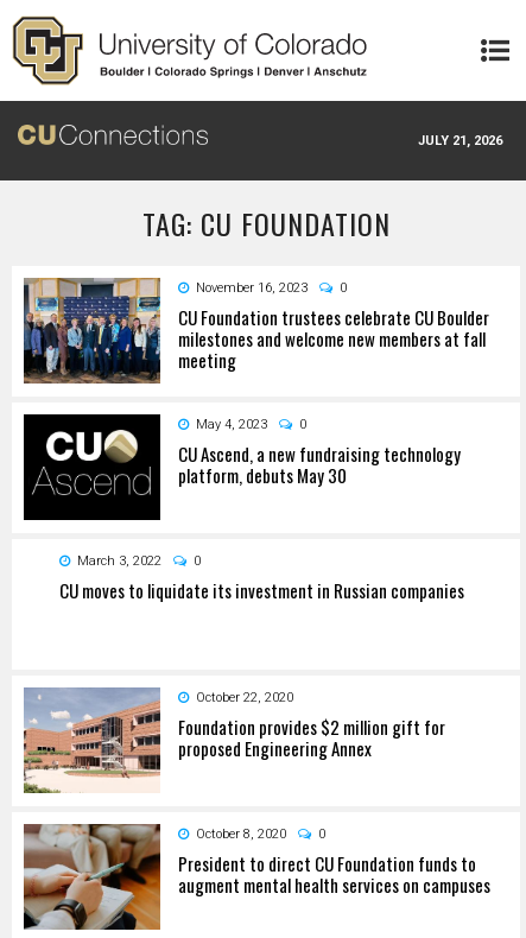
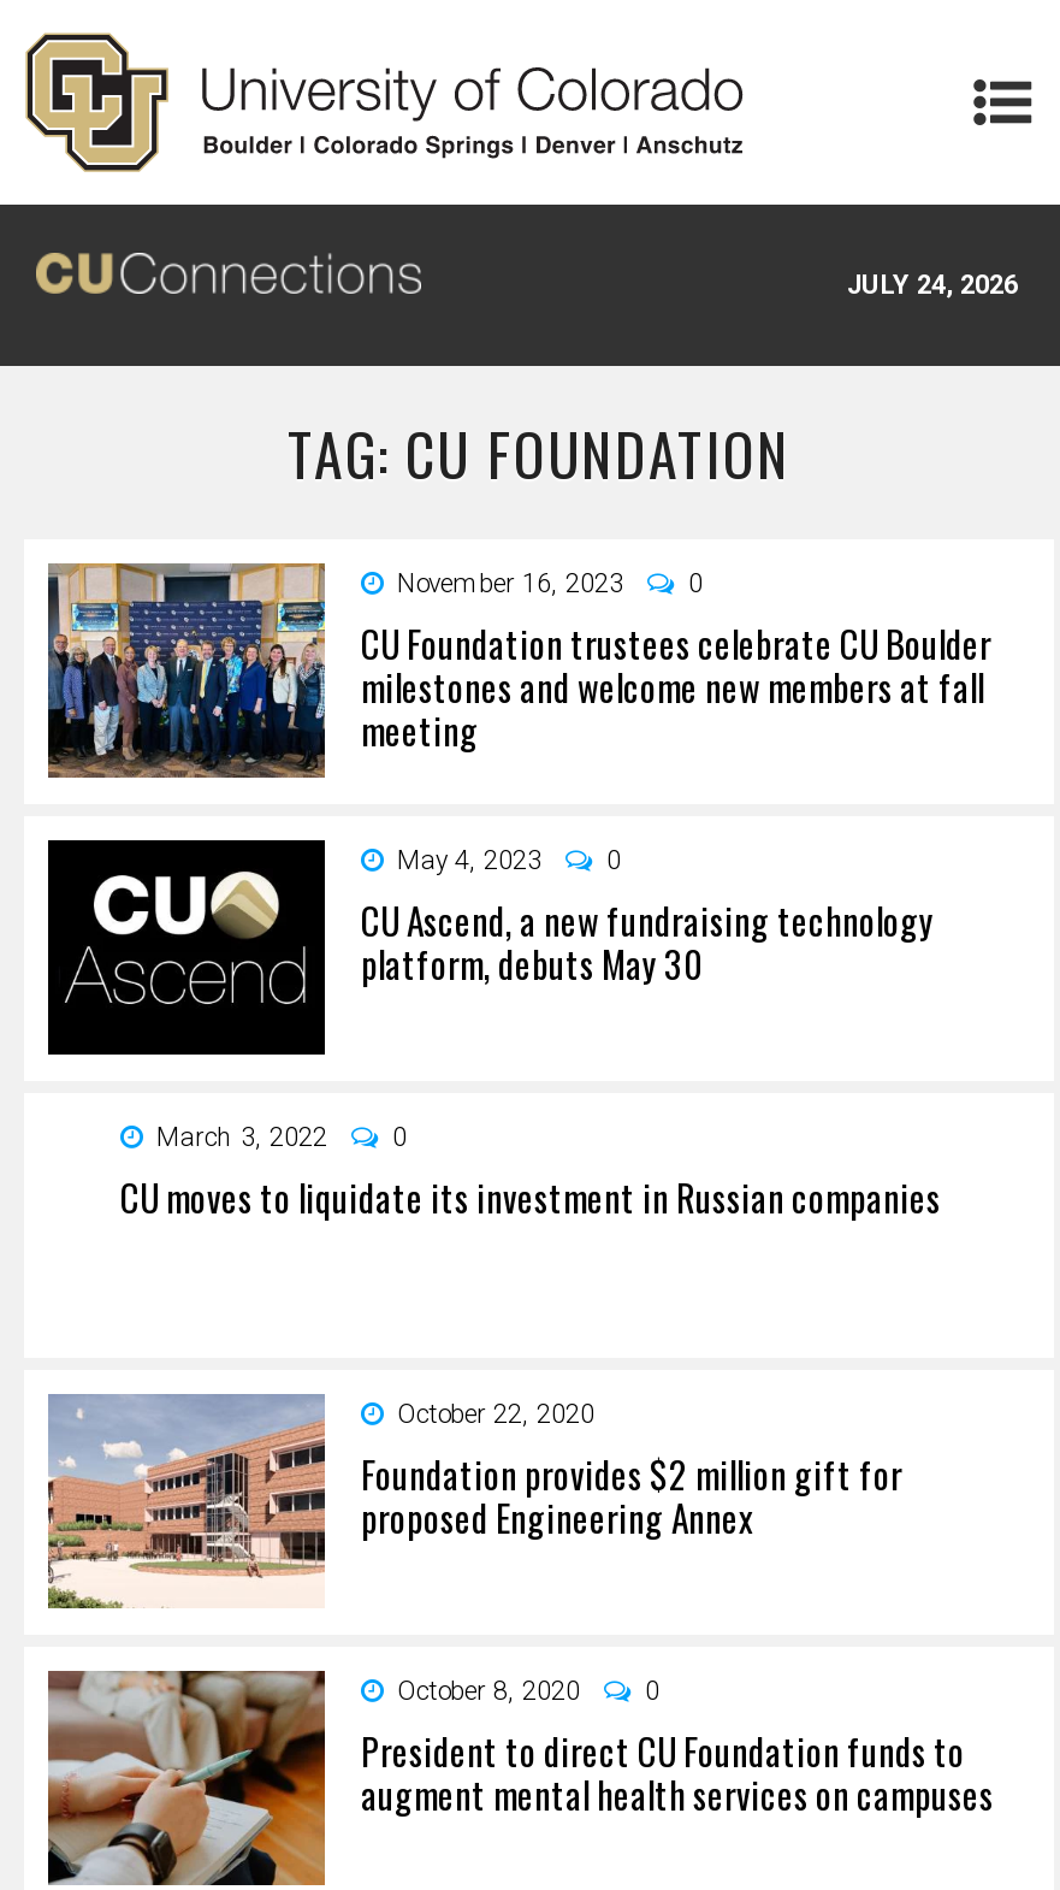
- JULY 21, 2026
+ JULY 24, 2026
